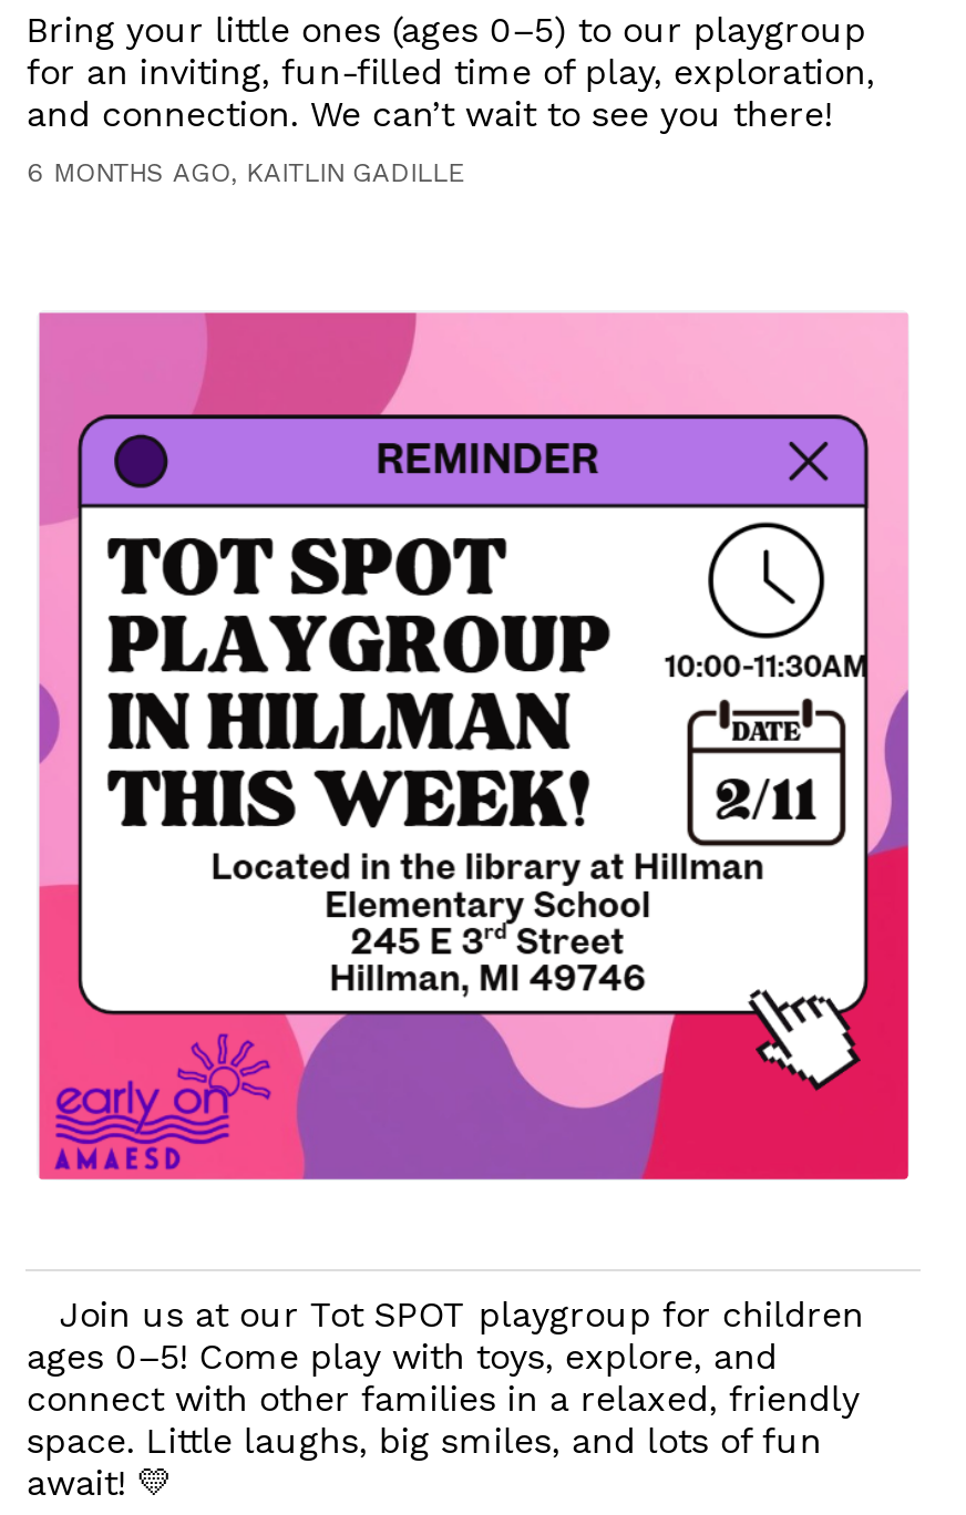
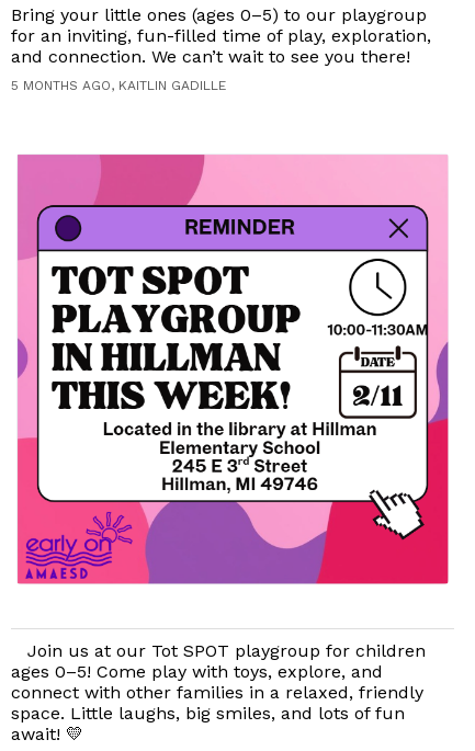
- 6 MONTHS AGO, KAITLIN GADILLE
+ 5 MONTHS AGO, KAITLIN GADILLE
